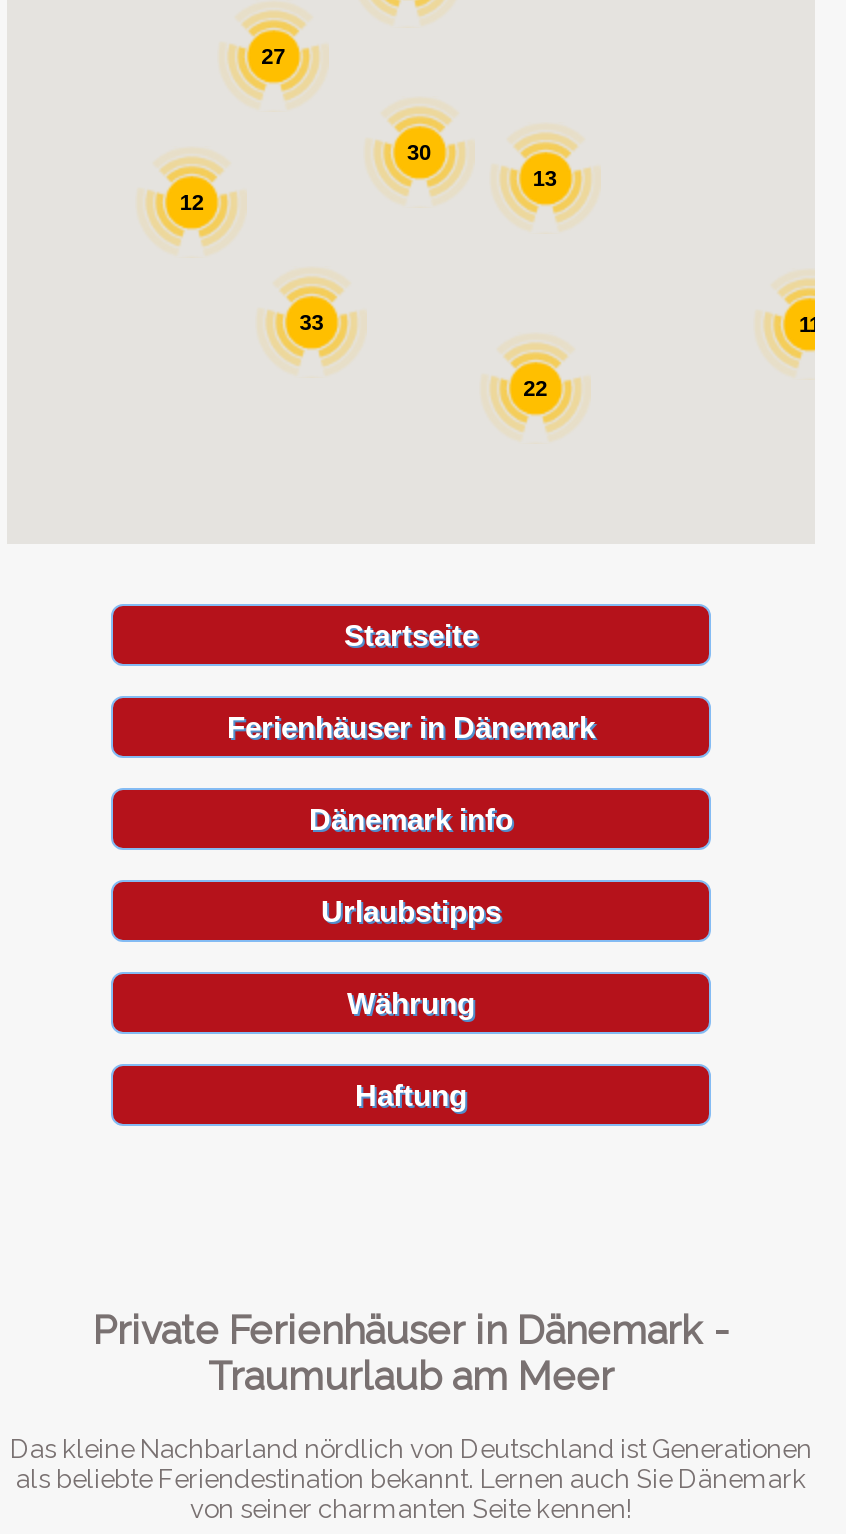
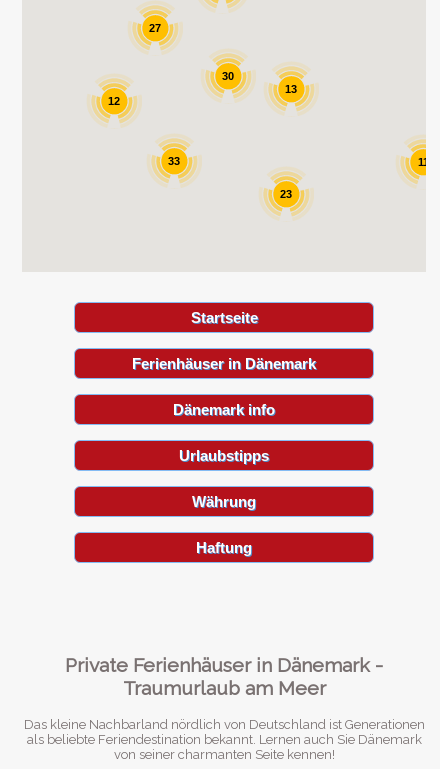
- 22
+ 23
